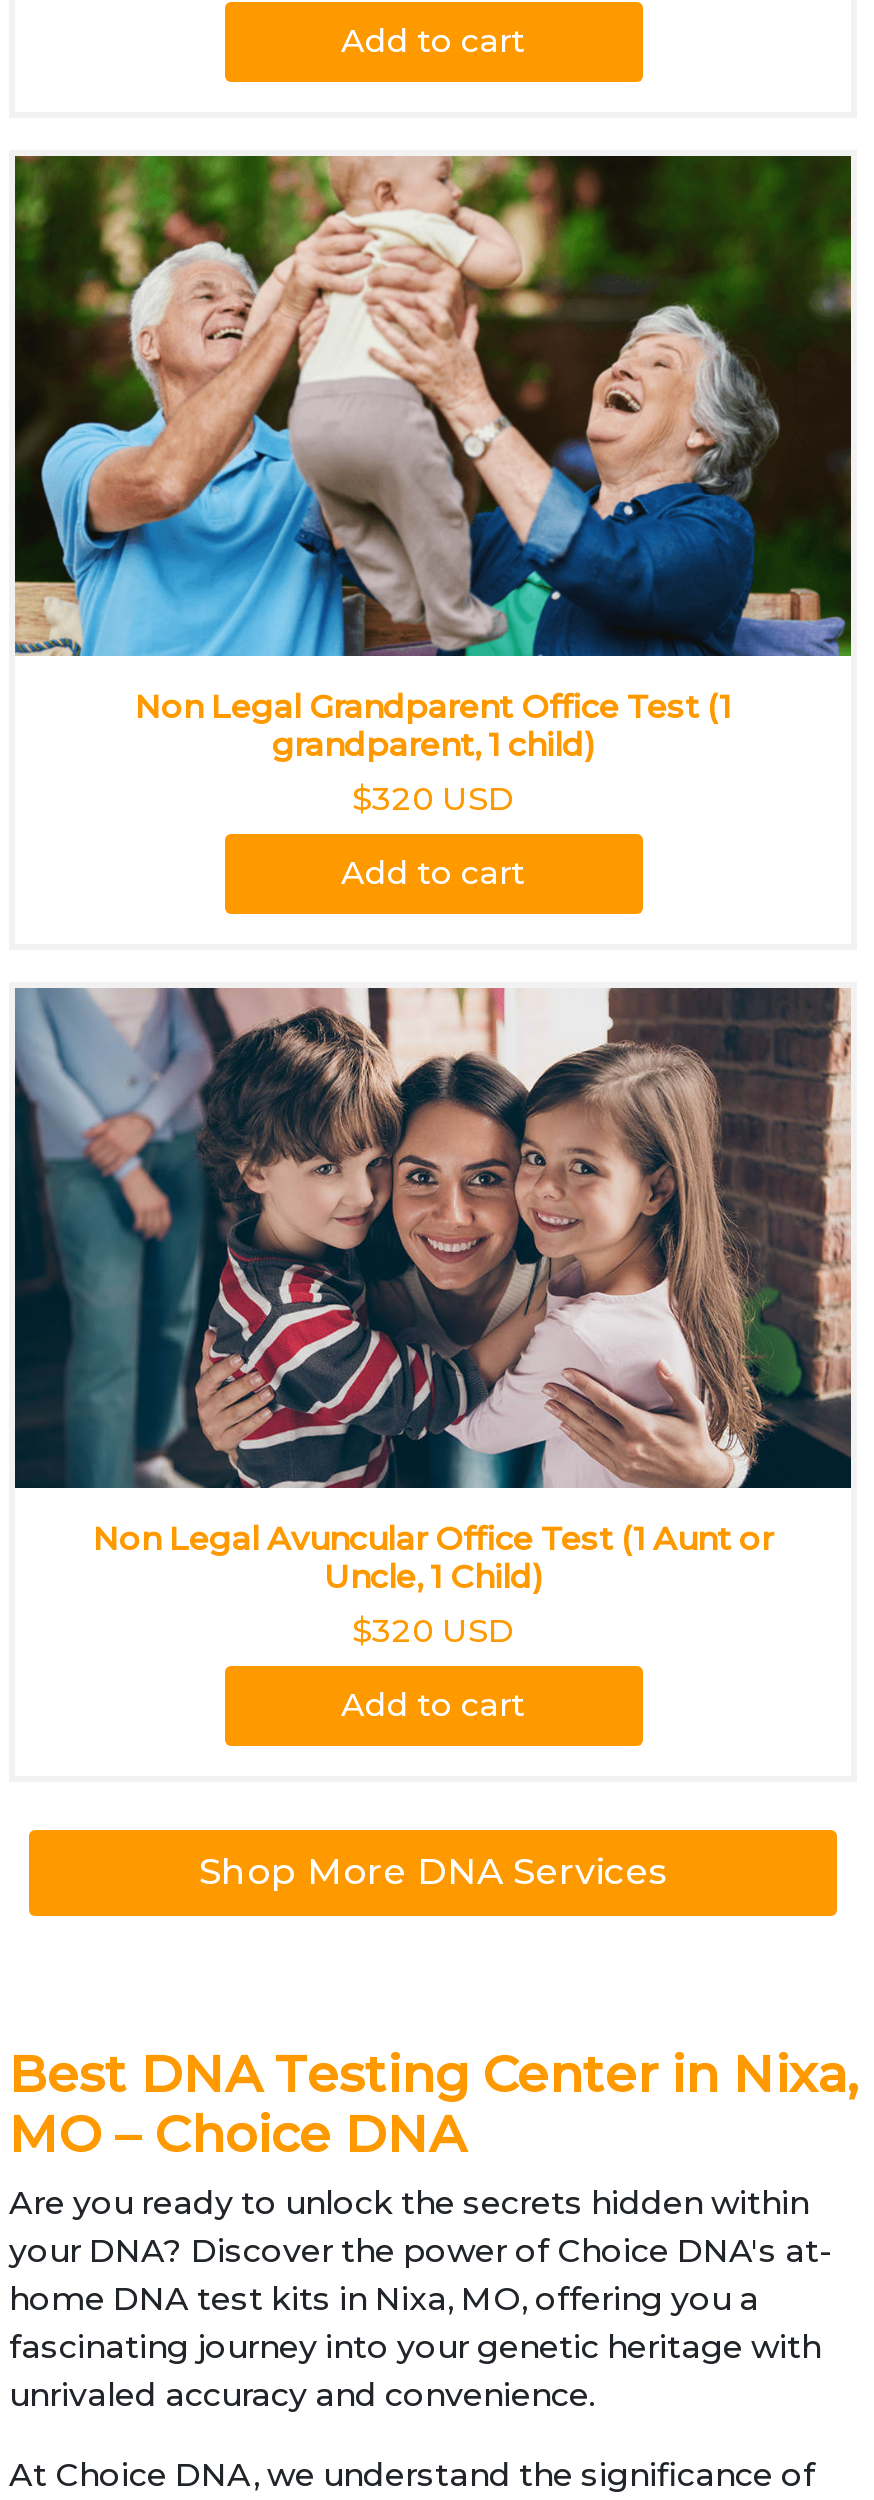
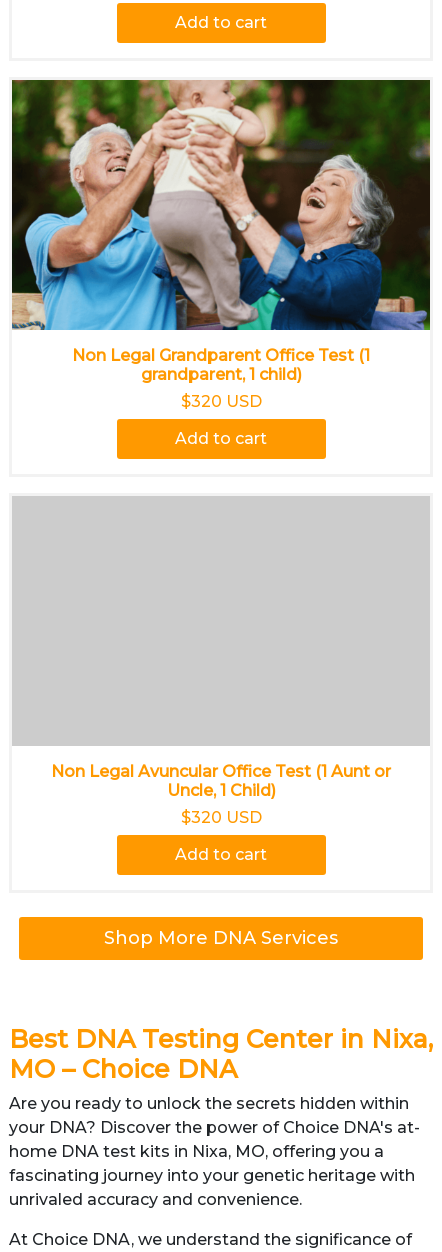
- [image]
